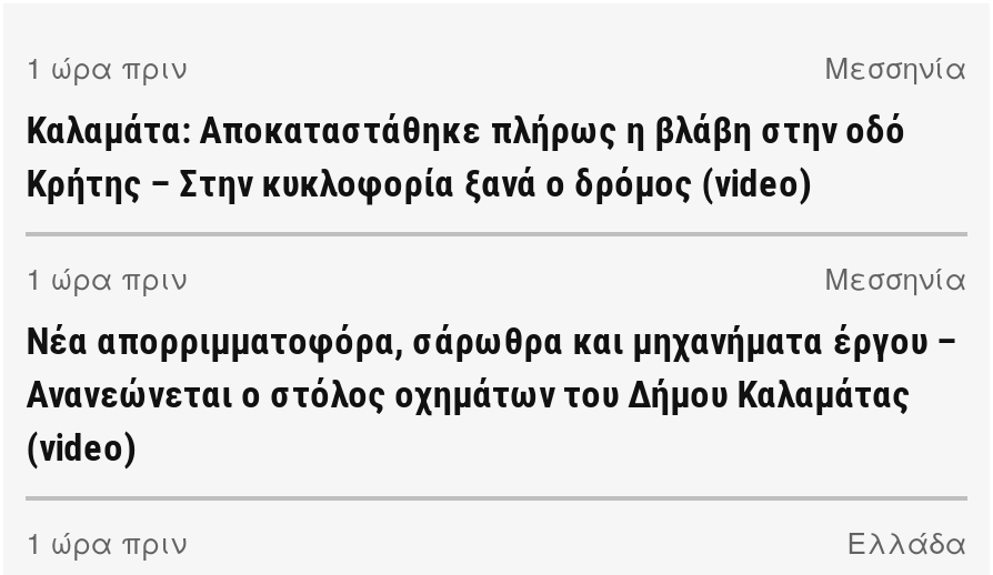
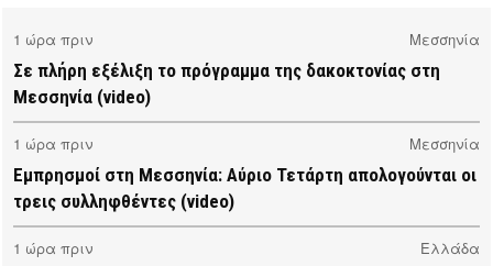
- Καλαμάτα: Αποκαταστάθηκε πλήρως η βλάβη στην οδό
- Κρήτης – Στην κυκλοφορία ξανά ο δρόμος (video)
+ Σε πλήρη εξέλιξη το πρόγραμμα της δακοκτονίας στη
+ Μεσσηνία (video)

- Νέα απορριμματοφόρα, σάρωθρα και μηχανήματα έργου –
- Ανανεώνεται ο στόλος οχημάτων του Δήμου Καλαμάτας
- (video)
+ Εμπρησμοί στη Μεσσηνία: Αύριο Τετάρτη απολογούνται οι
+ τρεις συλληφθέντες (video)
